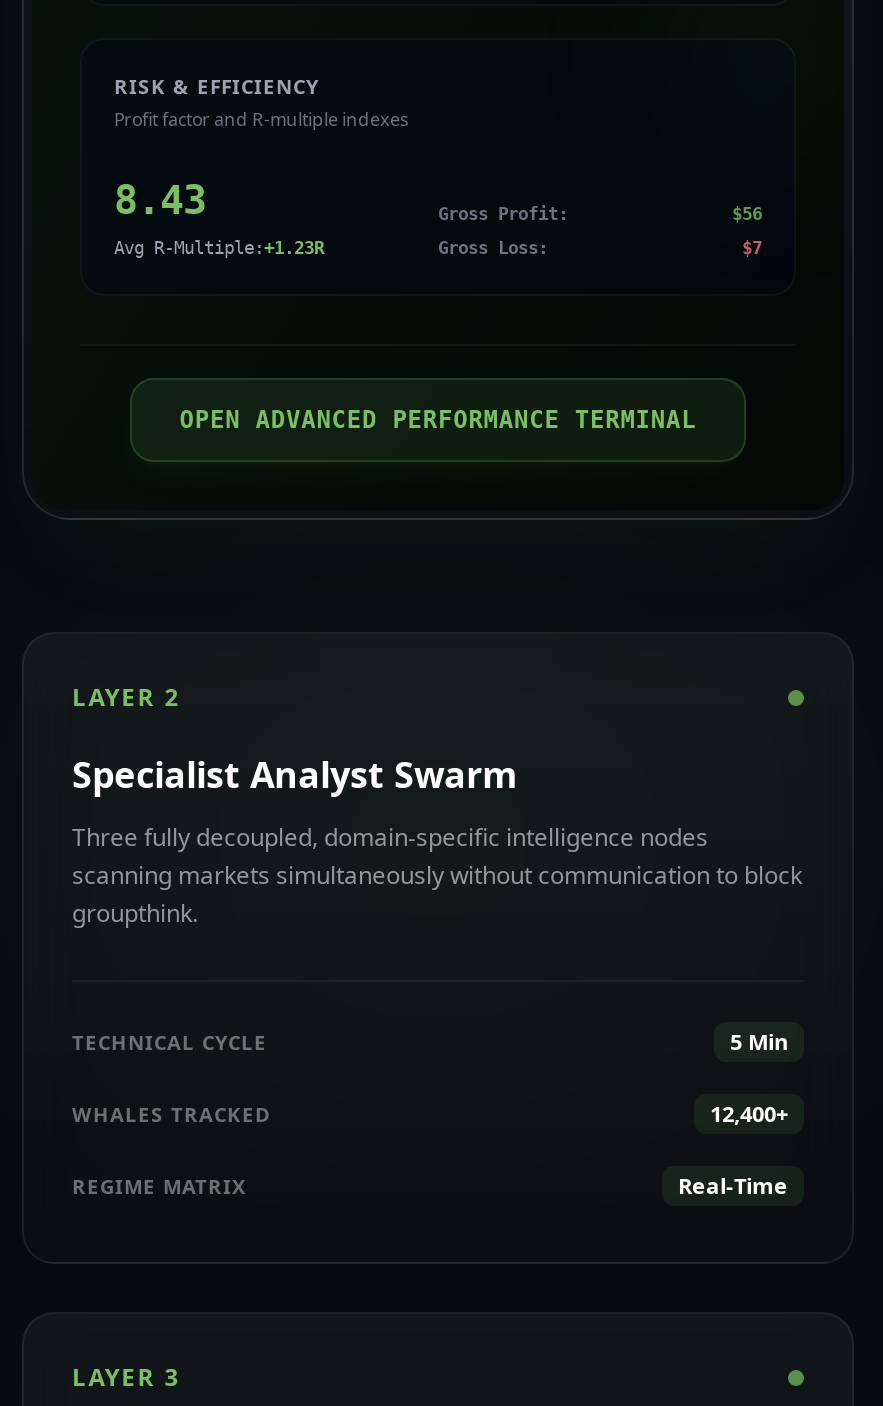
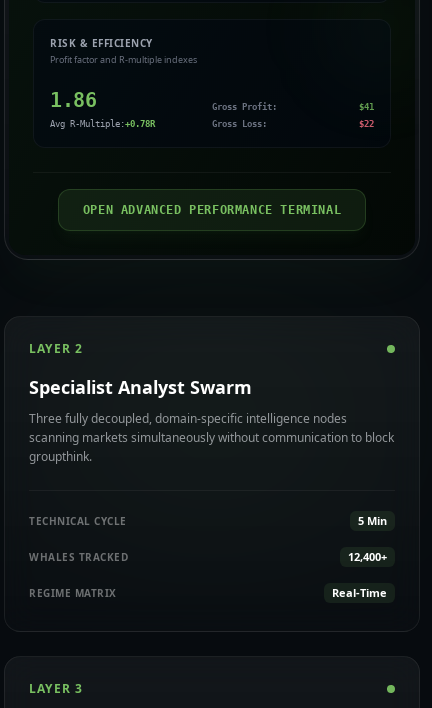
- 8.43
+ 1.86

- $56
+ $41

- Avg R-Multiple:+1.23R
+ Avg R-Multiple:+0.78R

- $7
+ $22
